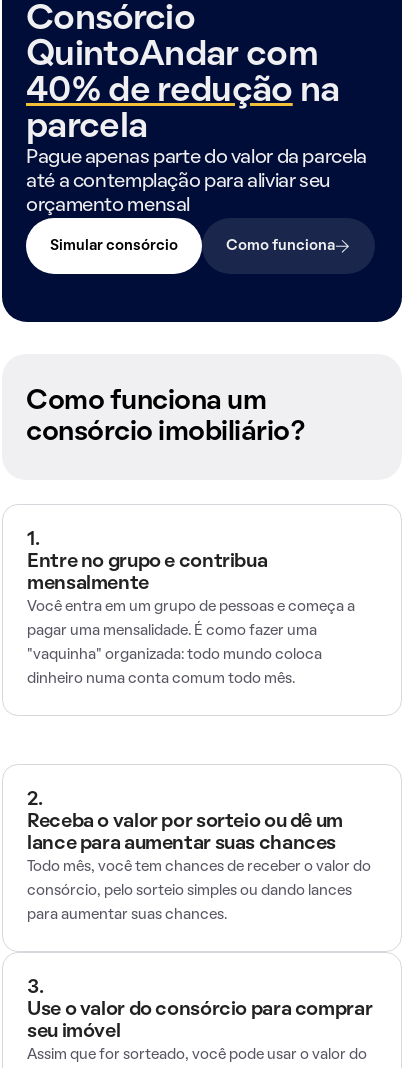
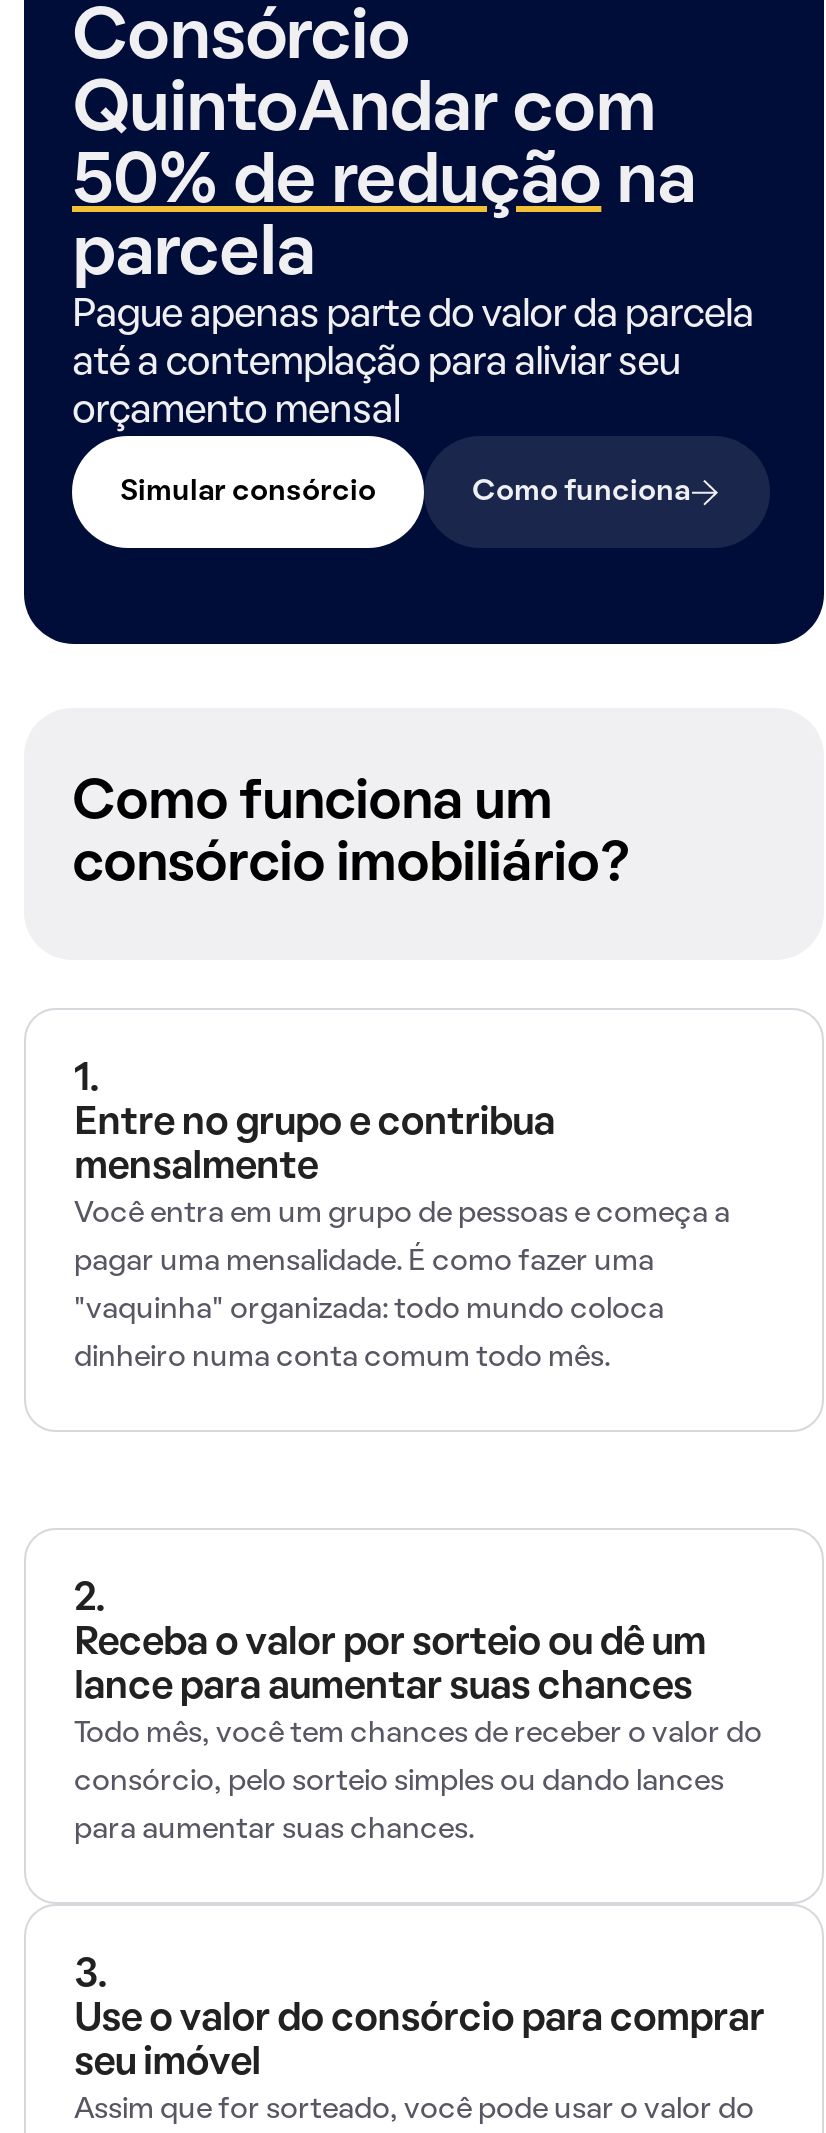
- 40% de redução na
+ 50% de redução na
